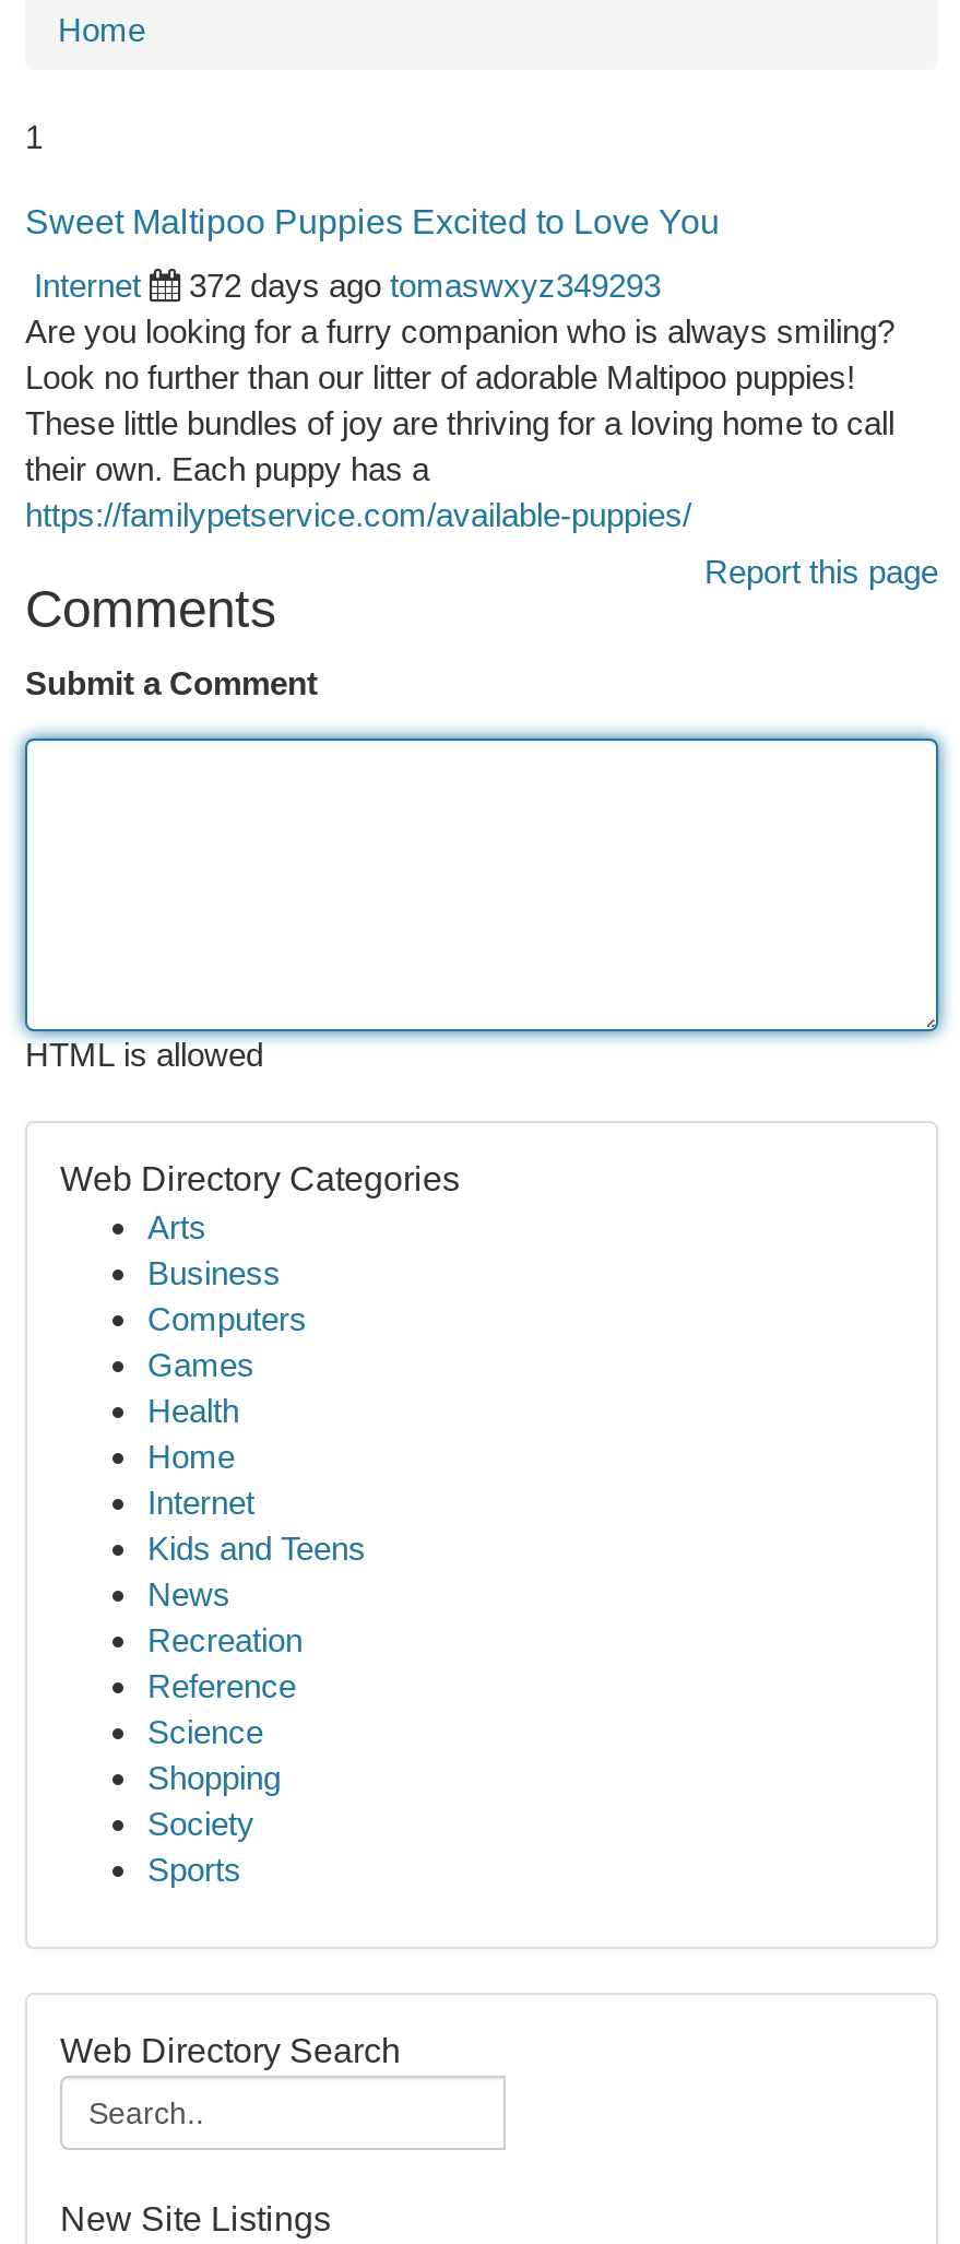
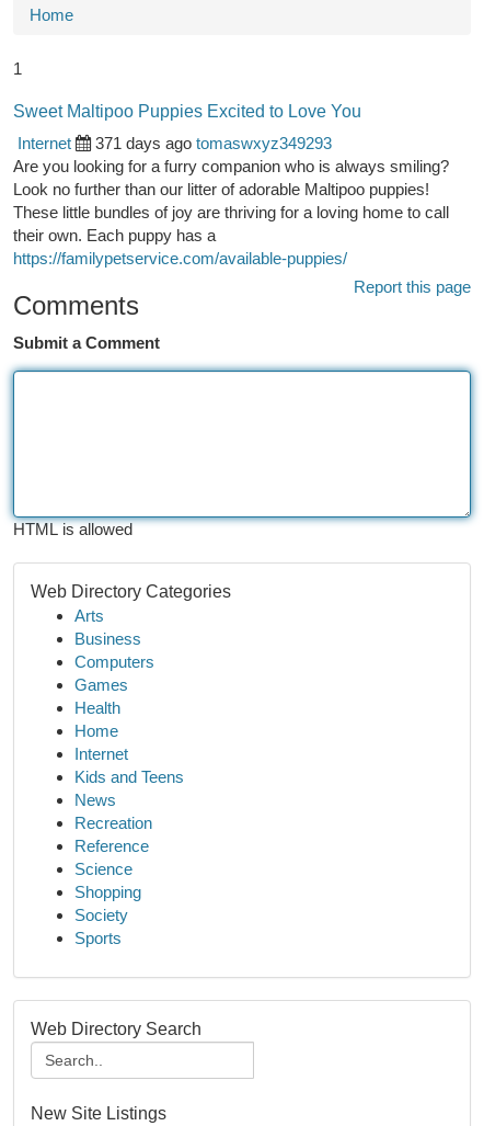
- 372 days ago tomaswxyz349293
+ 371 days ago tomaswxyz349293
